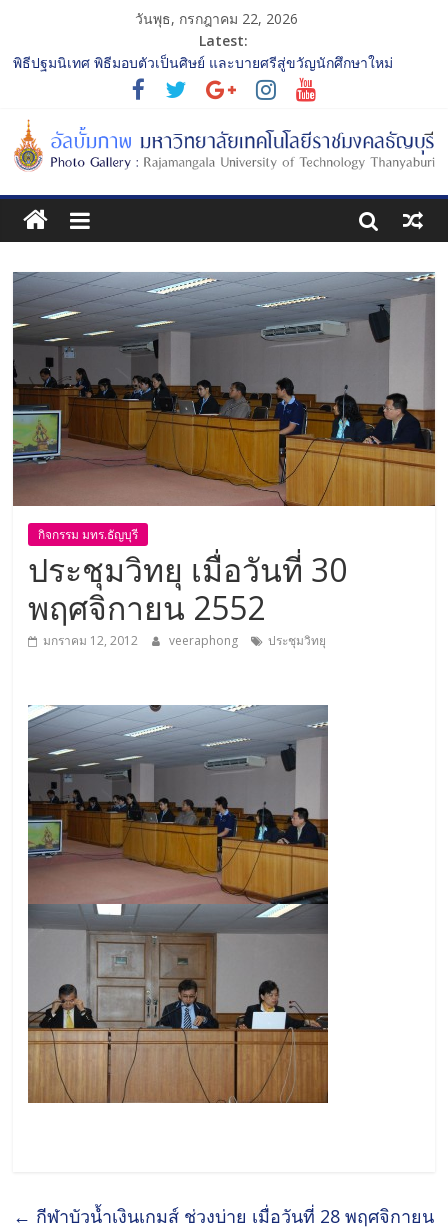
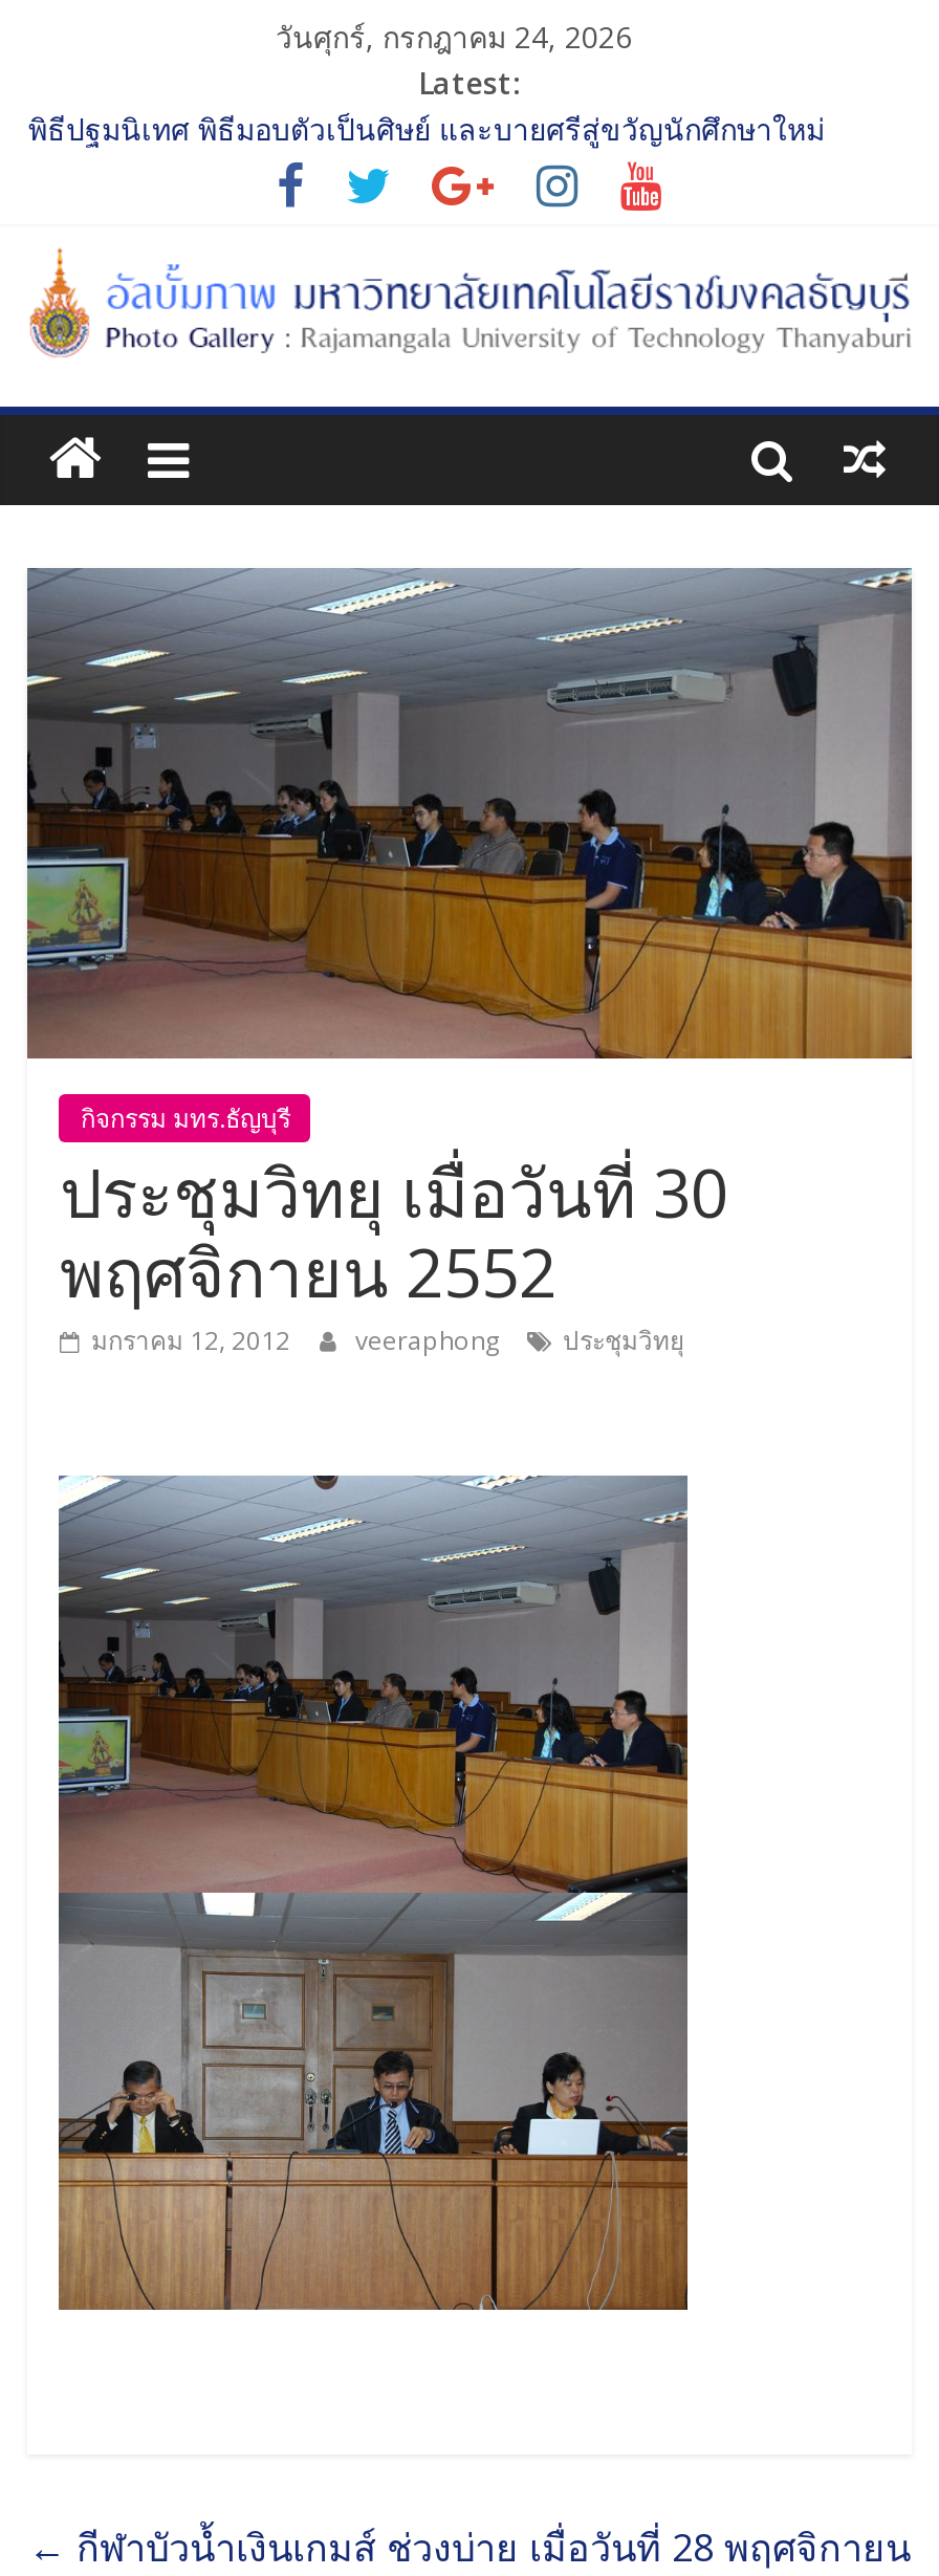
- วันพุธ, กรกฎาคม 22, 2026
+ วันศุกร์, กรกฎาคม 24, 2026
